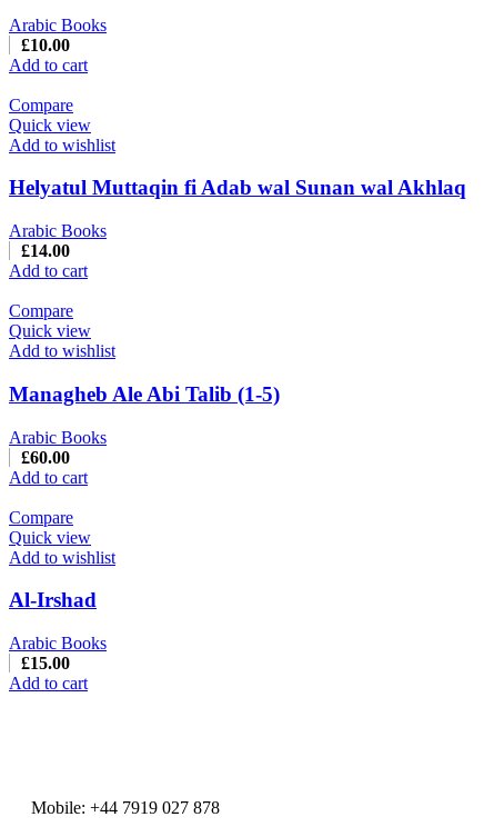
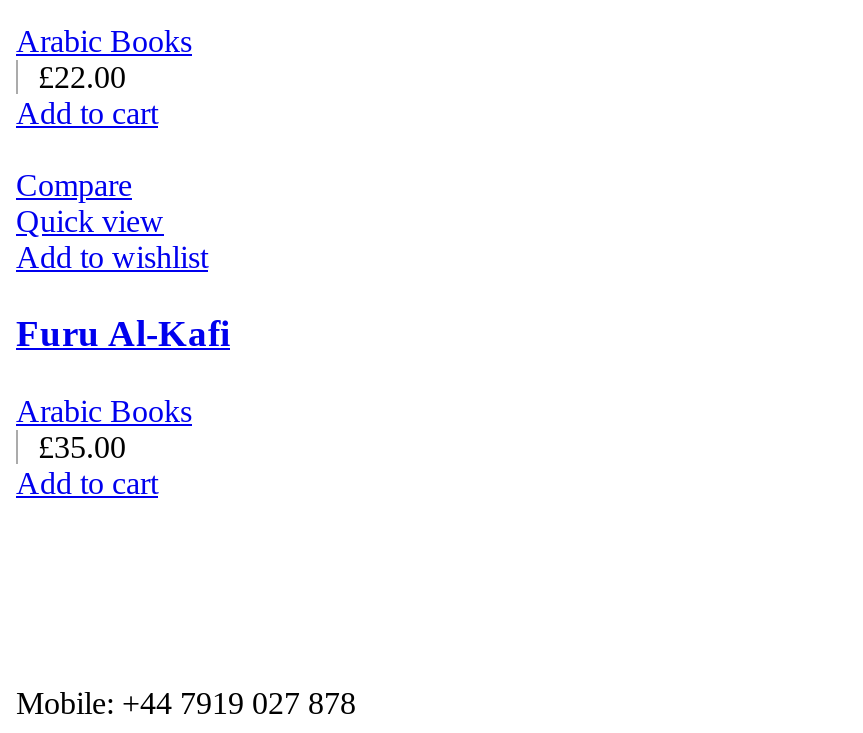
- £10.00
+ £22.00

- Helyatul Muttaqin fi Adab wal Sunan wal Akhlaq
+ Furu Al-Kafi

- £14.00
- Add to cart
- Compare
- Quick view
- Add to wishlist
- Managheb Ale Abi Talib (1-5)
- Arabic Books
- £60.00
- Add to cart
- Compare
- Quick view
- Add to wishlist
- Al-Irshad
- Arabic Books
- £15.00
+ £35.00
